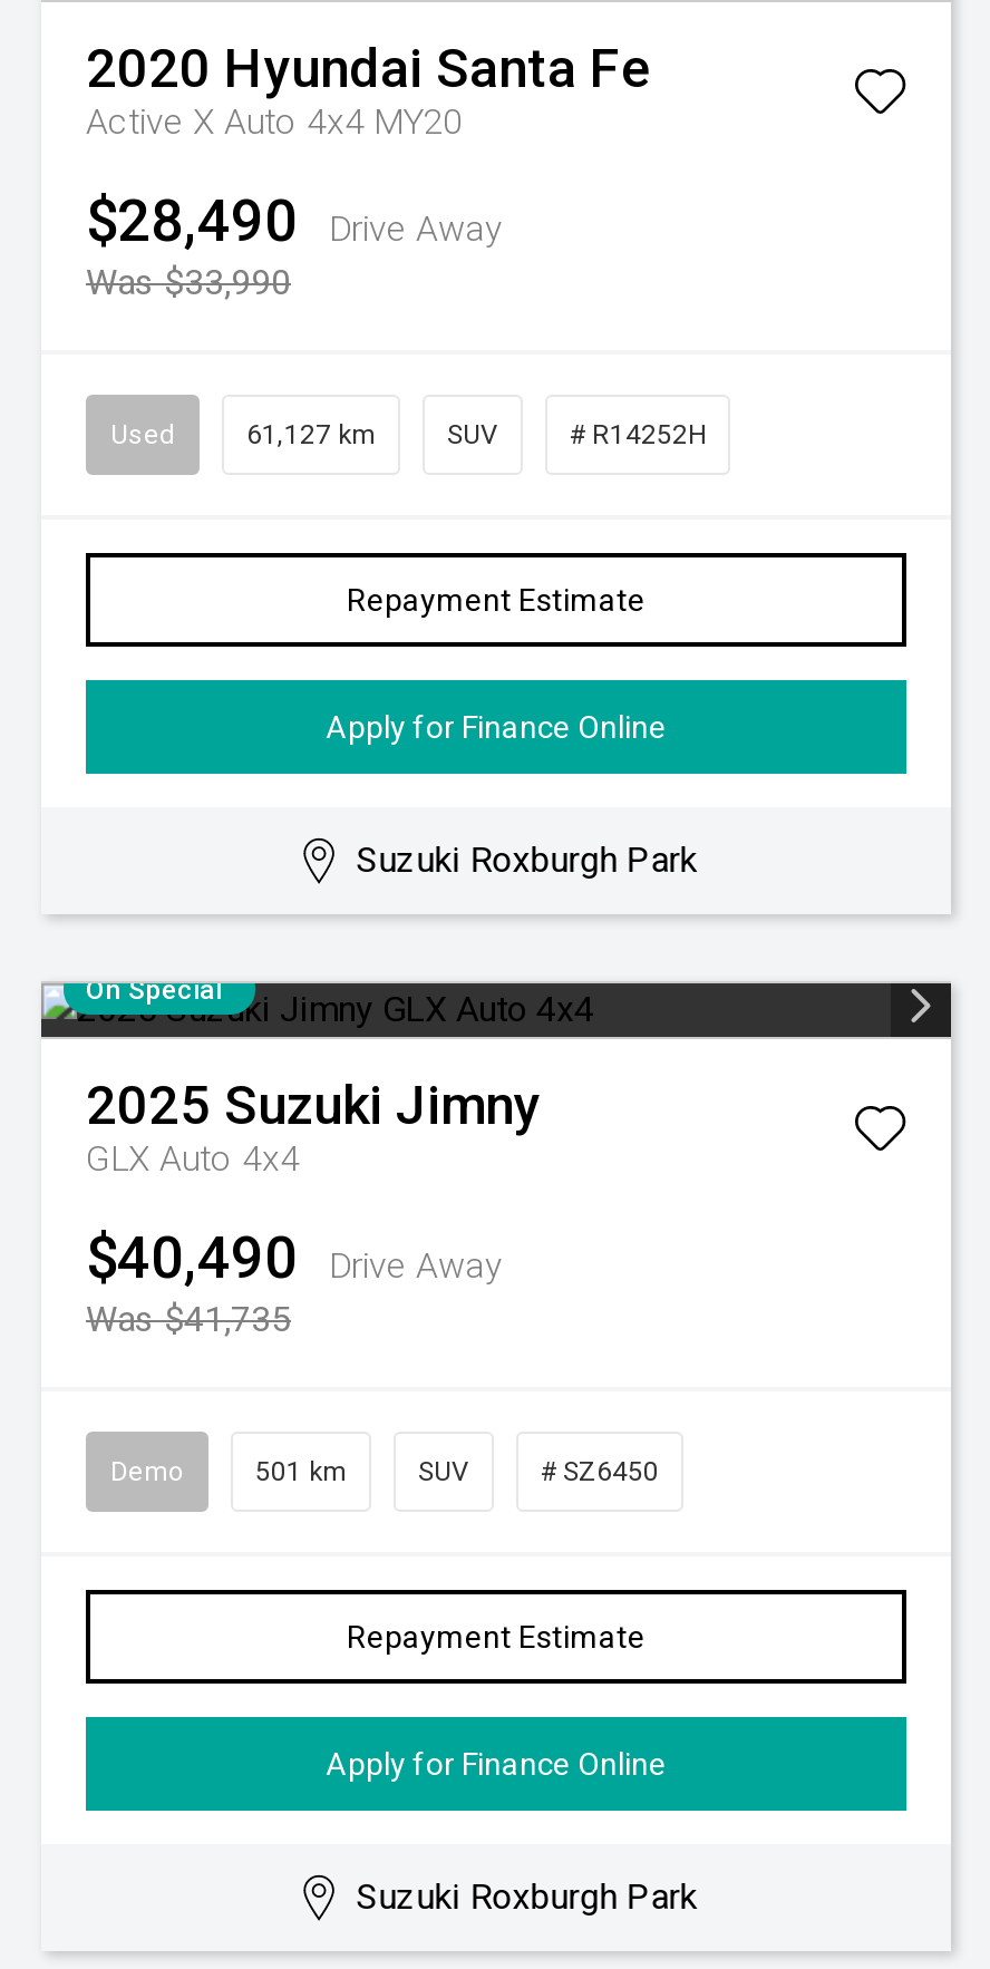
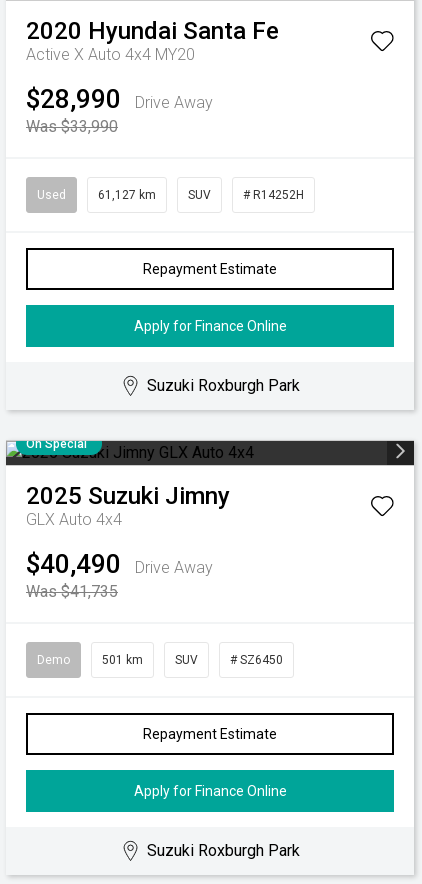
- $28,490 Drive Away
+ $28,990 Drive Away
